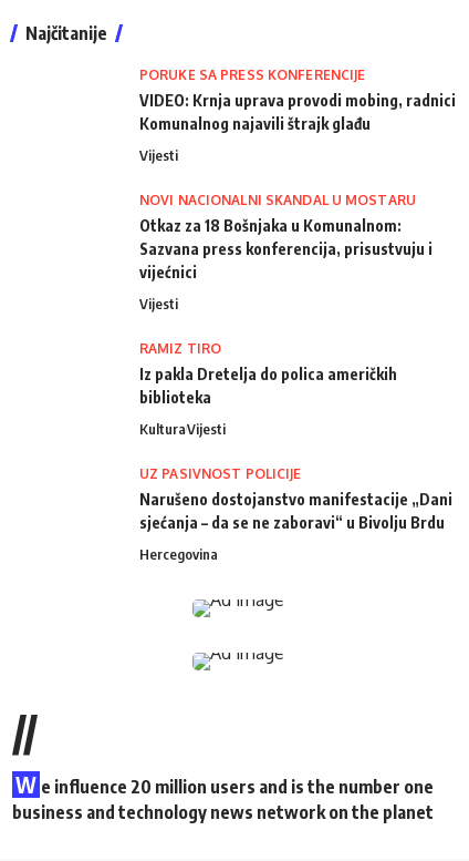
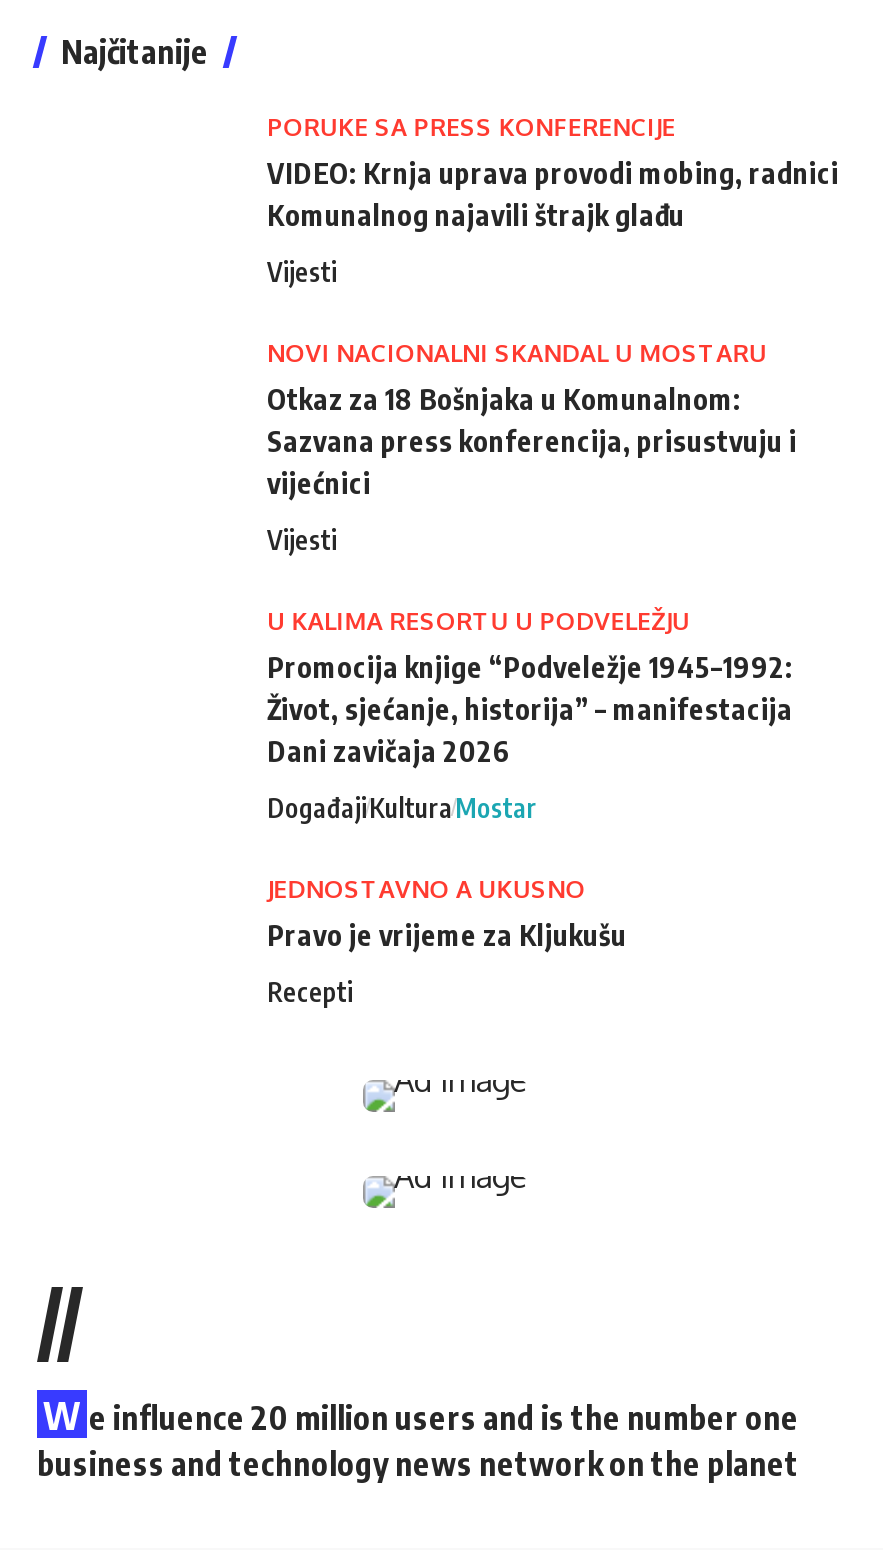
- RAMIZ TIRO
- Iz pakla Dretelja do polica američkih
- biblioteka
+ U KALIMA RESORTU U PODVELEŽJU
+ Promocija knjige “Podveležje 1945–1992:
+ Život, sjećanje, historija” – manifestacija
+ Dani zavičaja 2026

- KulturaVijesti
+ DogađajiKultura Mostar

- UZ PASIVNOST POLICIJE
- Narušeno dostojanstvo manifestacije „Dani
- sjećanja – da se ne zaboravi“ u Bivolju Brdu
+ JEDNOSTAVNO A UKUSNO
+ Pravo je vrijeme za Kljukušu

- Hercegovina
+ Recepti
